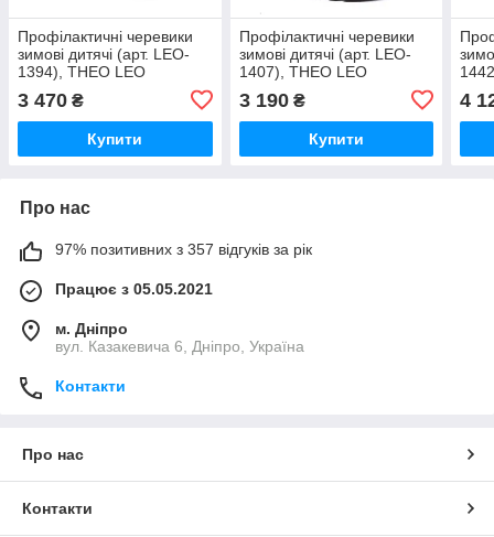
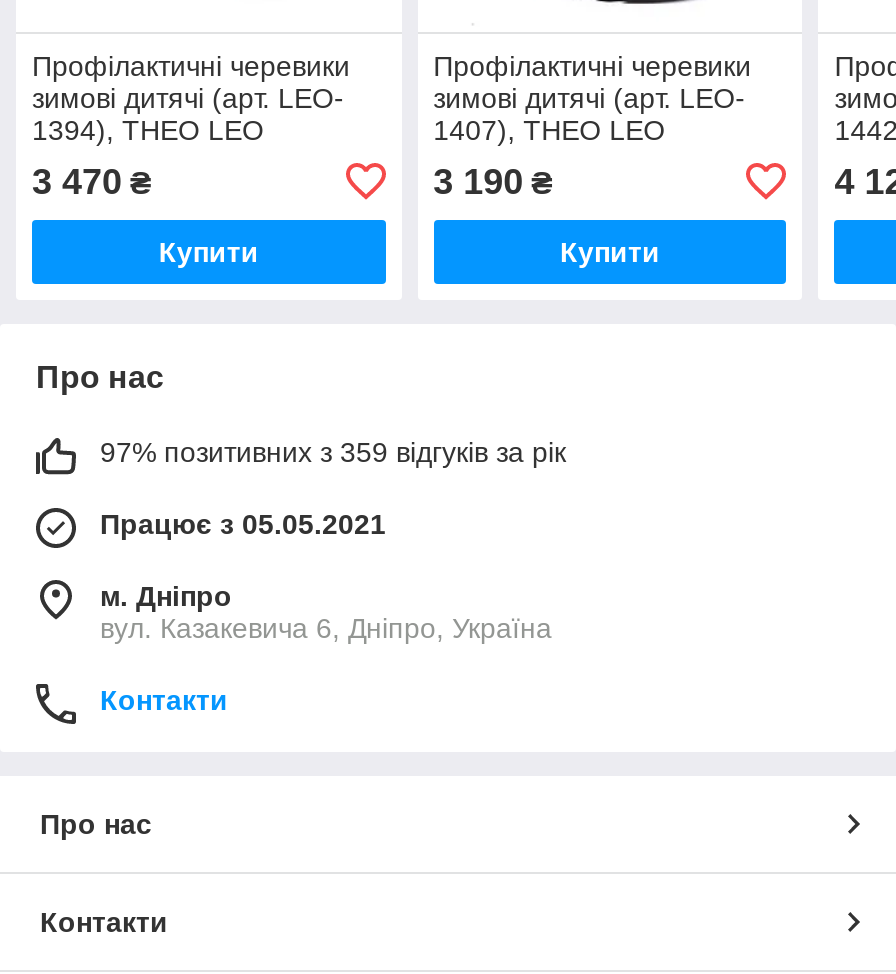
- 97% позитивних з 357 відгуків за рік
+ 97% позитивних з 359 відгуків за рік
